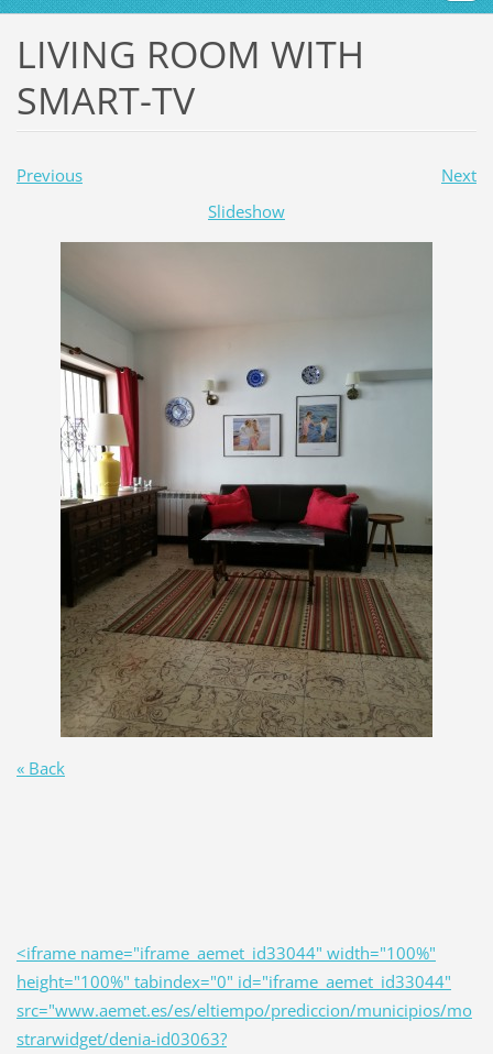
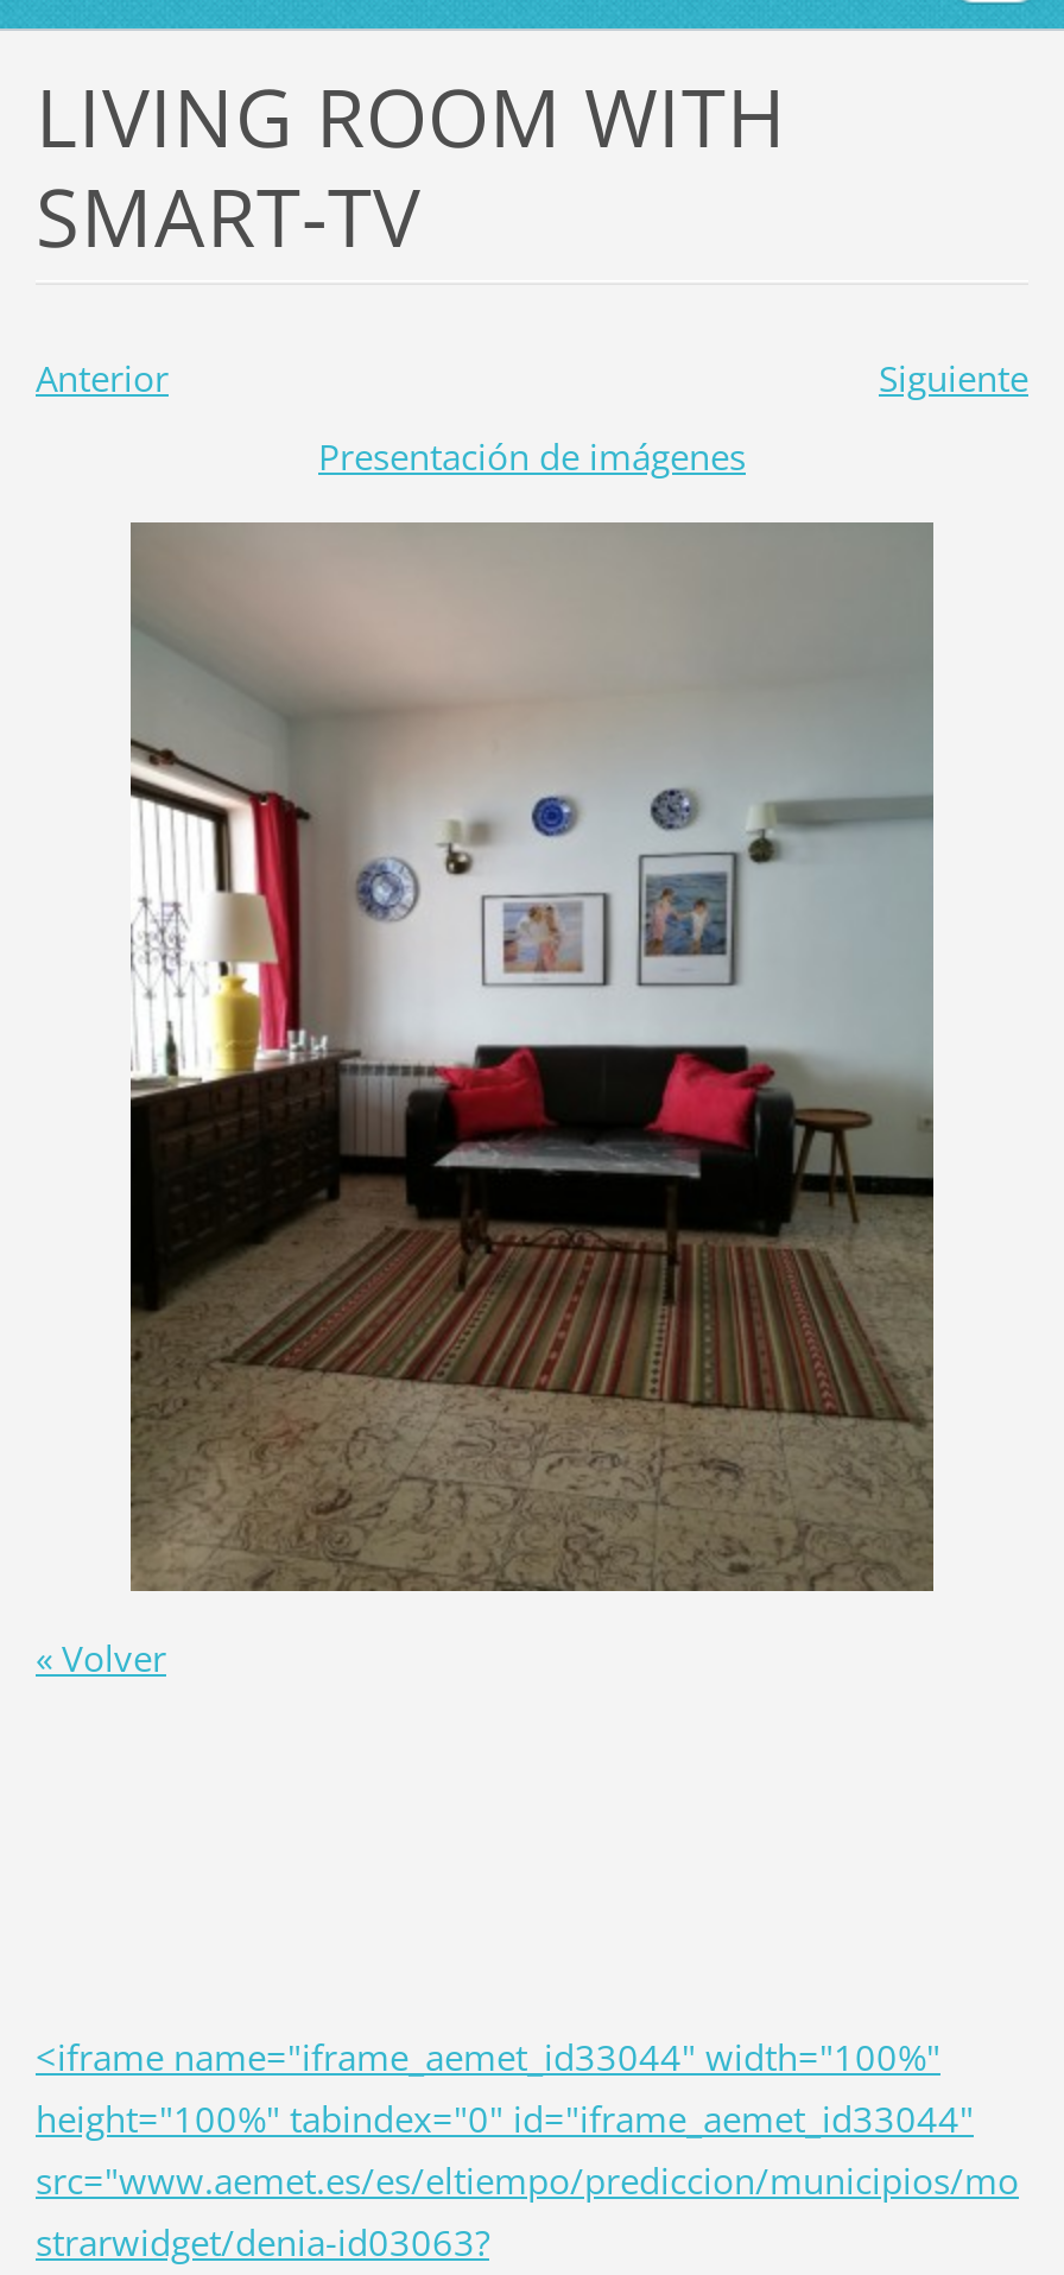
- Previous
- Next
+ Anterior
+ Siguiente

- Slideshow
+ Presentación de imágenes

- « Back
+ « Volver
